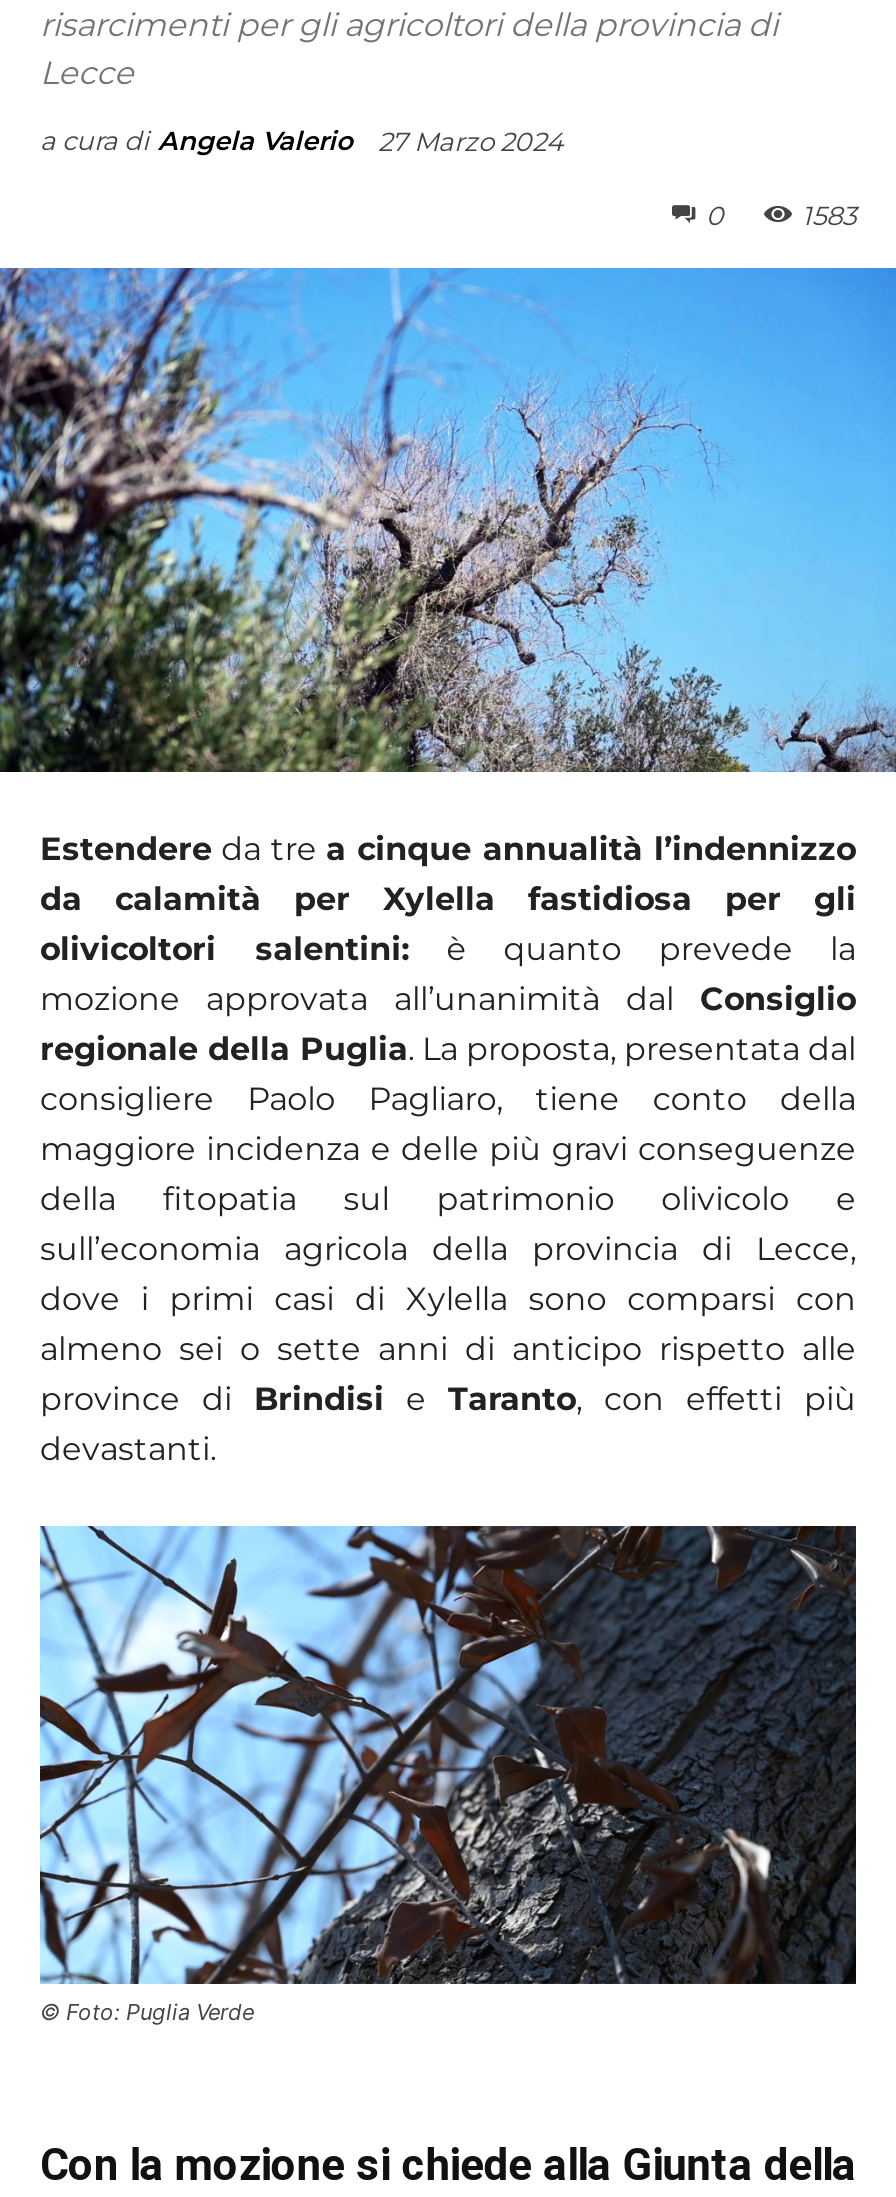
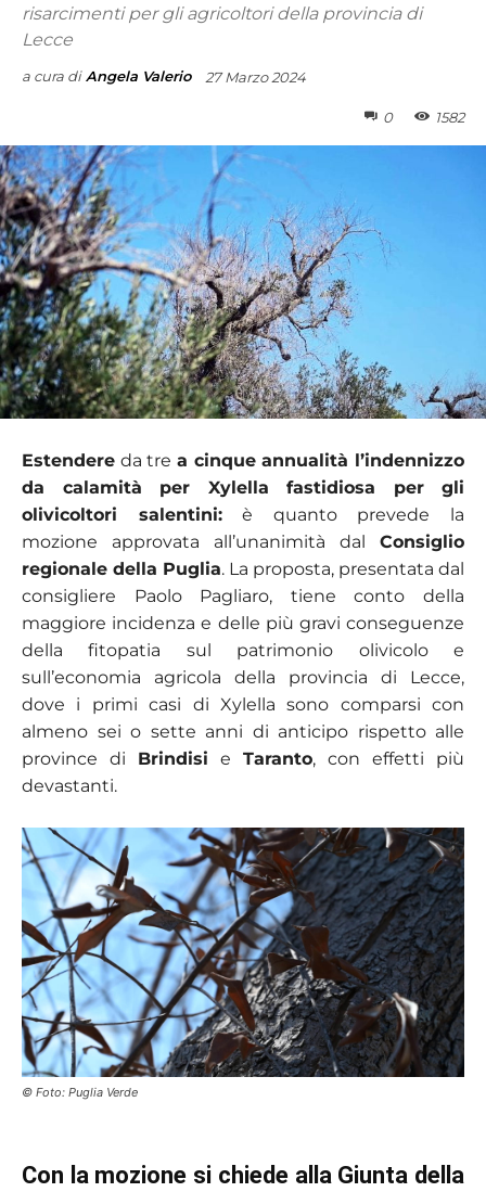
- 1583
+ 1582
